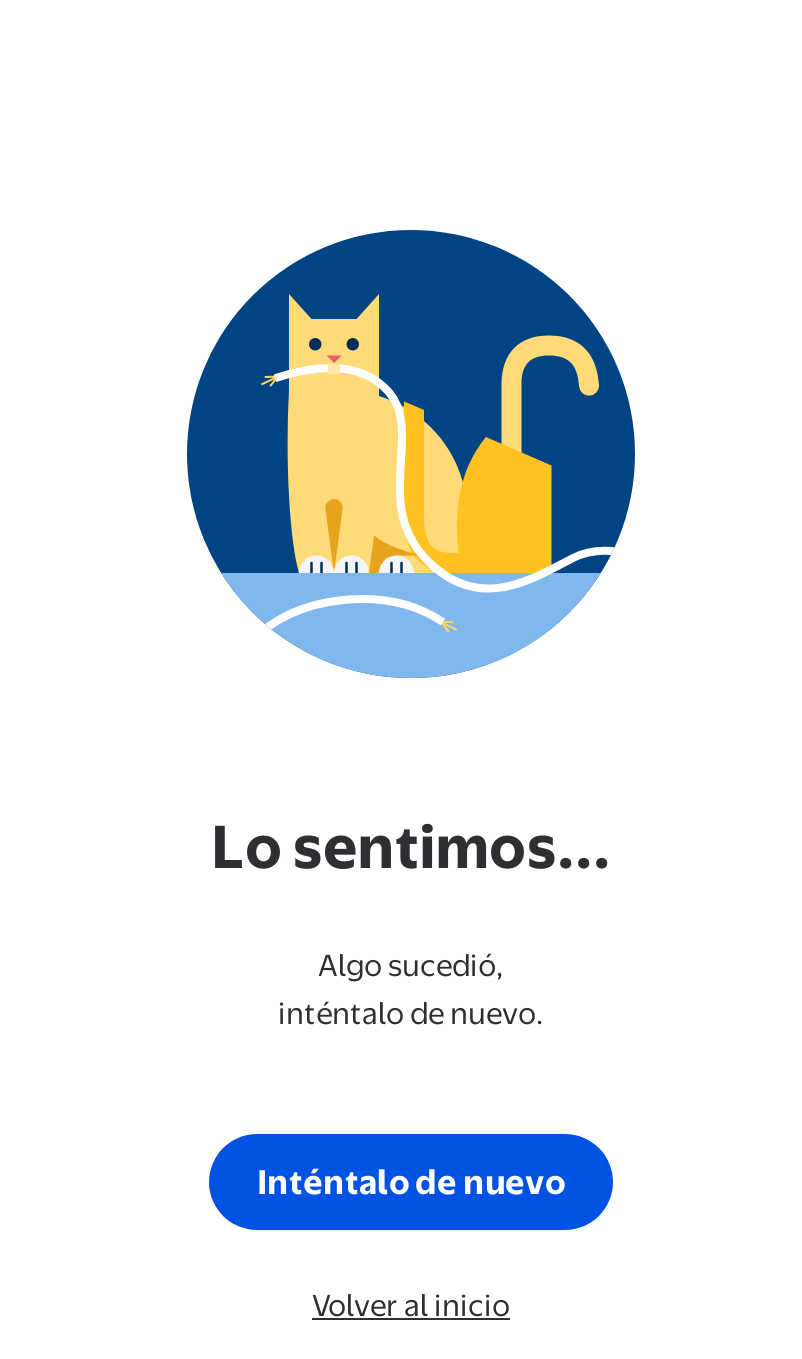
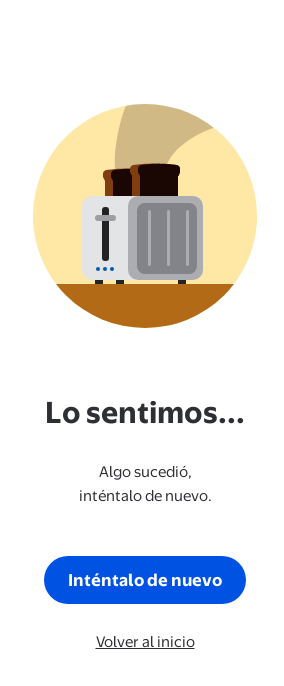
- [image]
+ [image]
